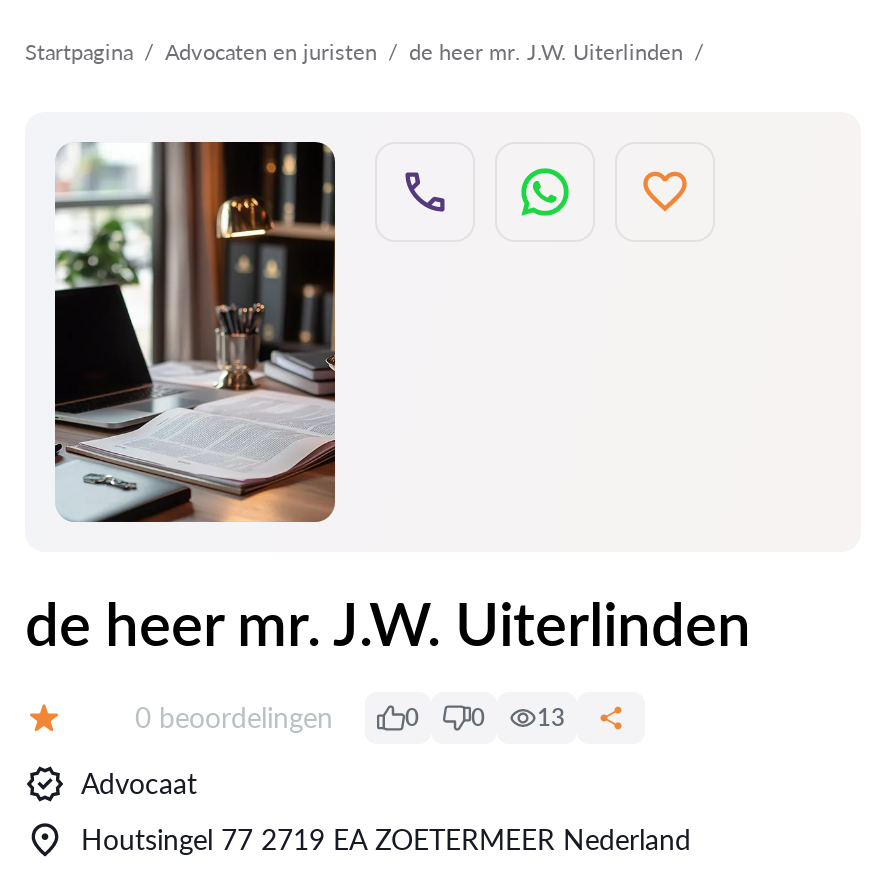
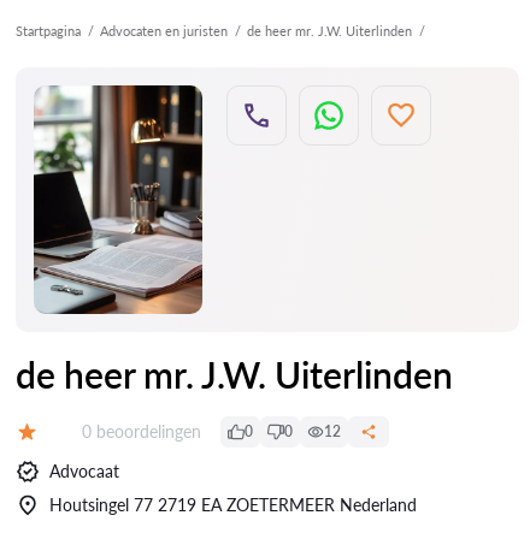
- 13
+ 12
